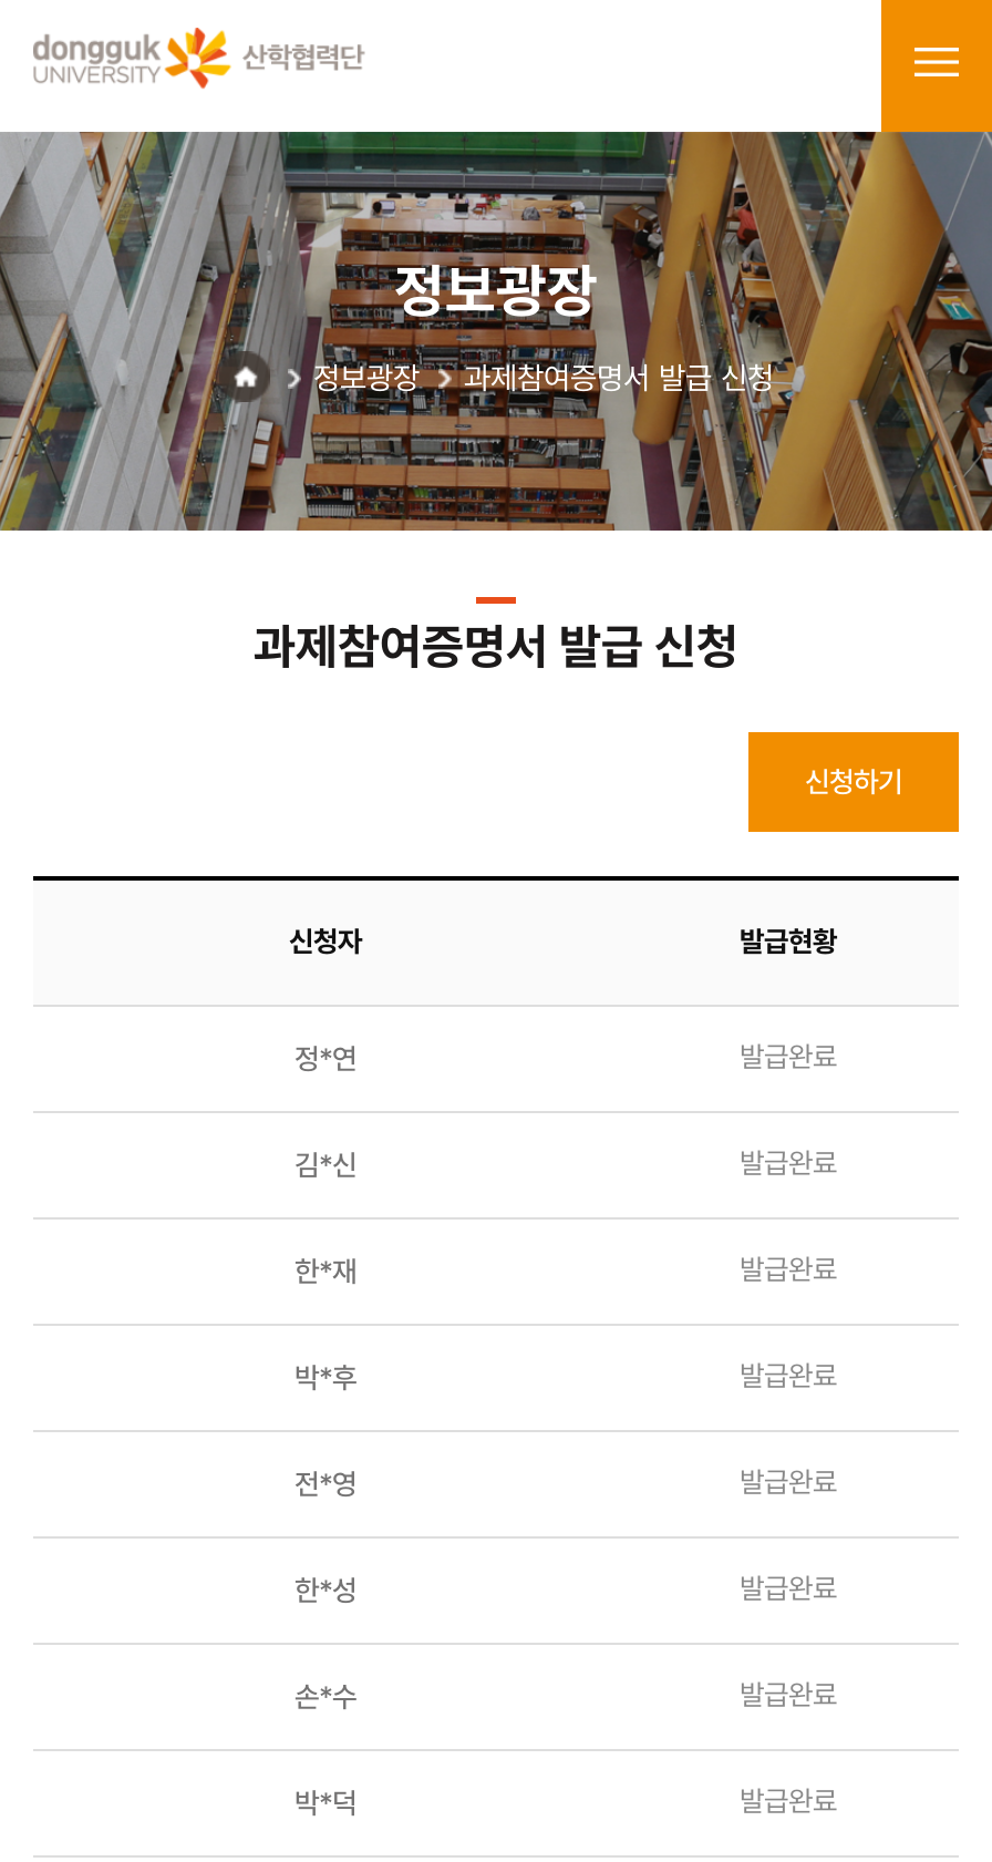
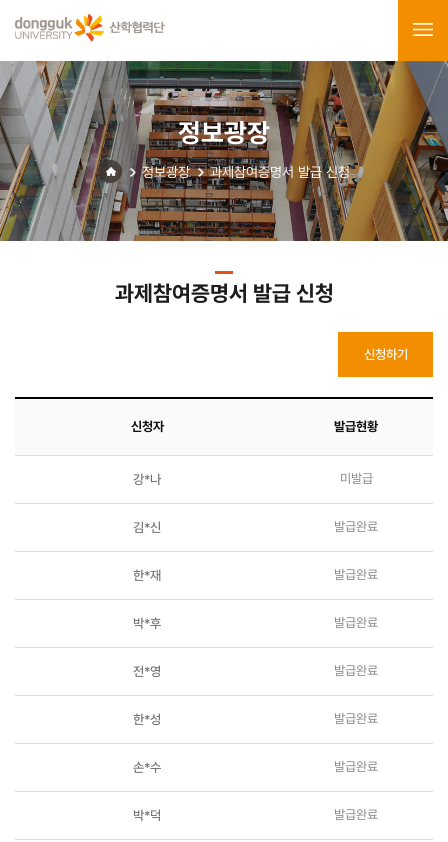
- 정*연
- 발급완료
+ 강*나
+ 미발급
